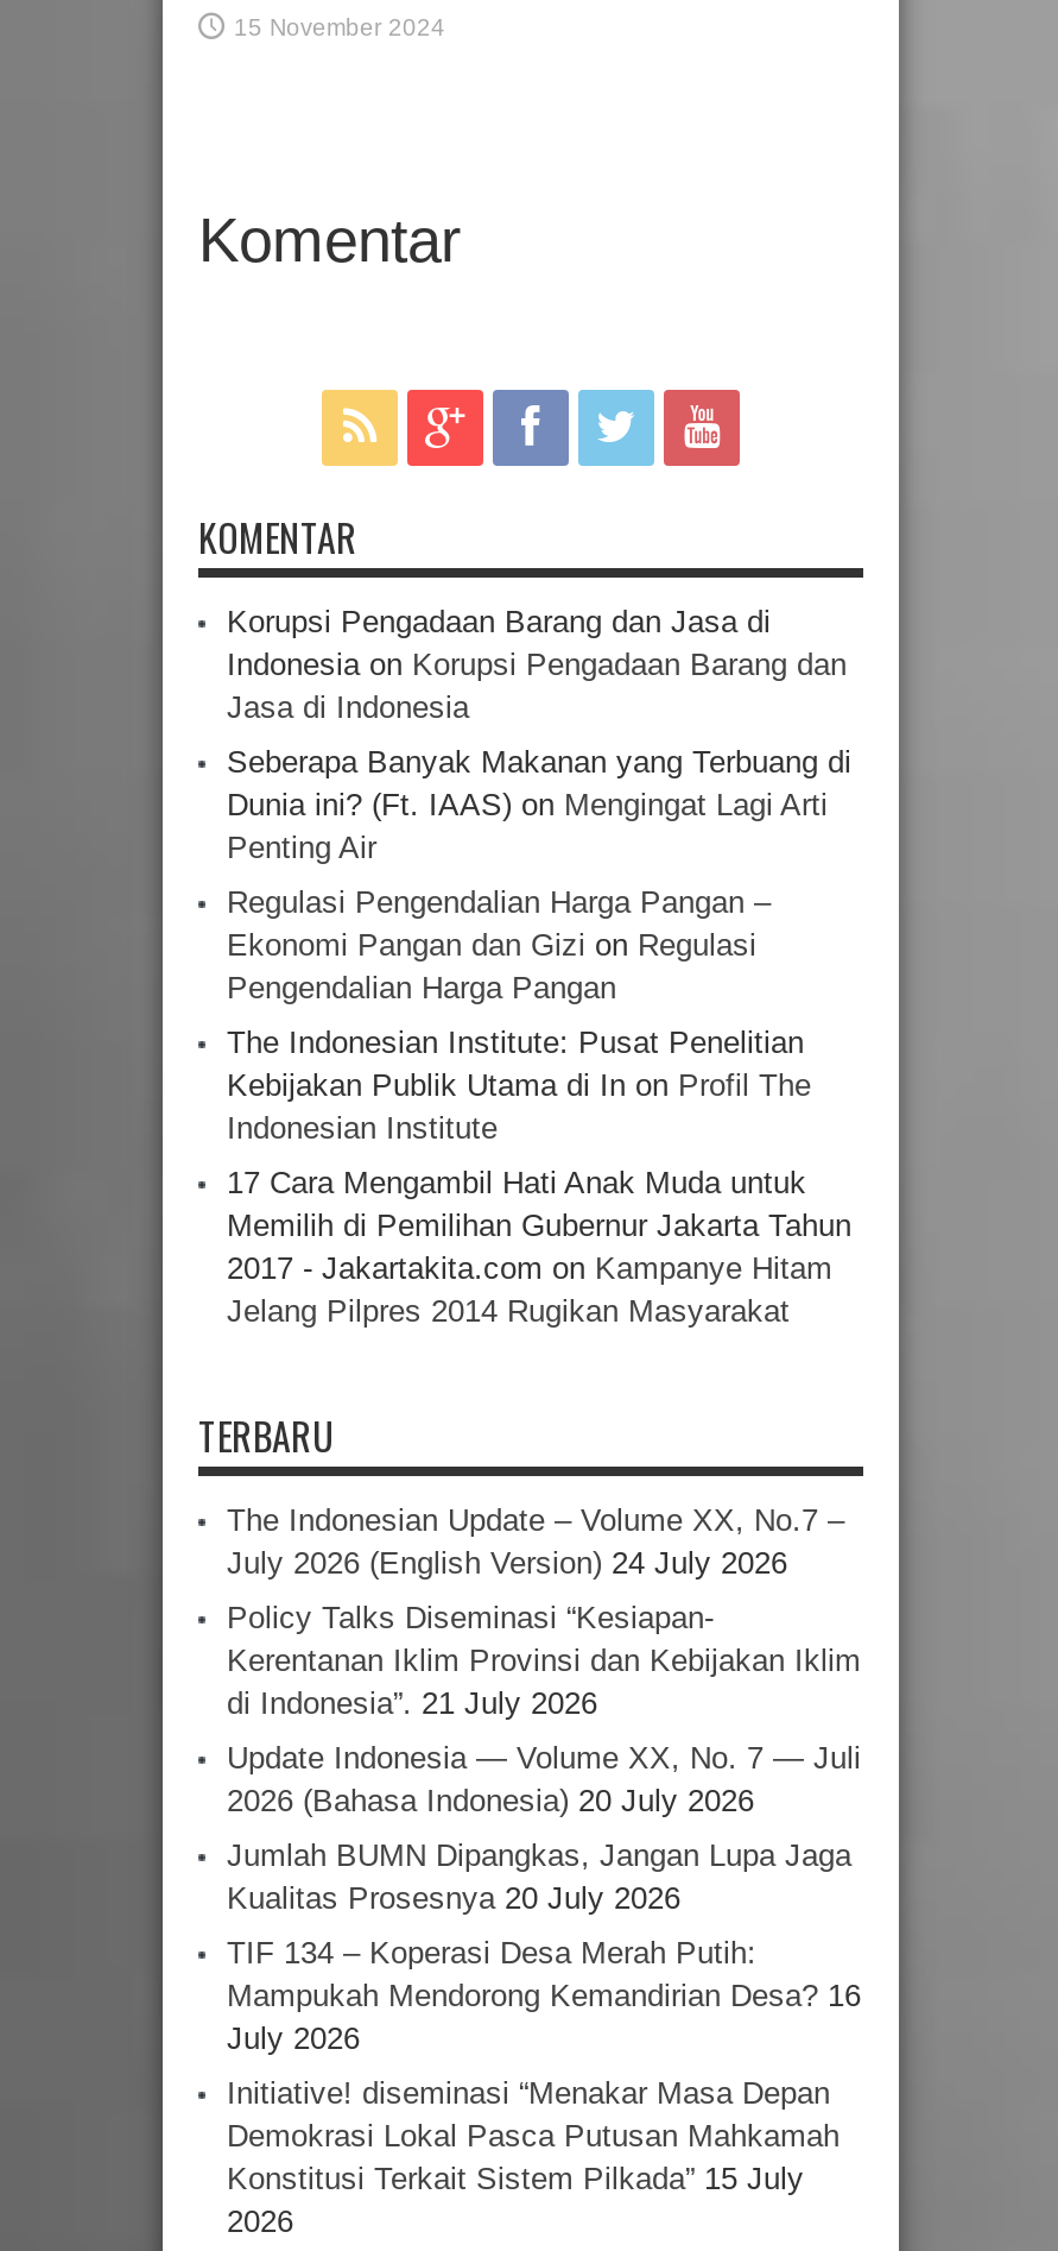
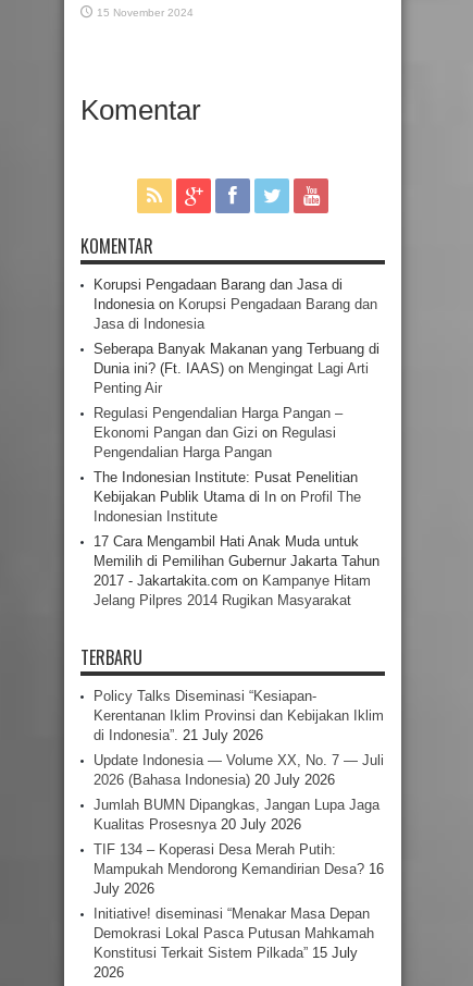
- The Indonesian Update – Volume XX, No.7 –
- July 2026 (English Version) 24 July 2026
